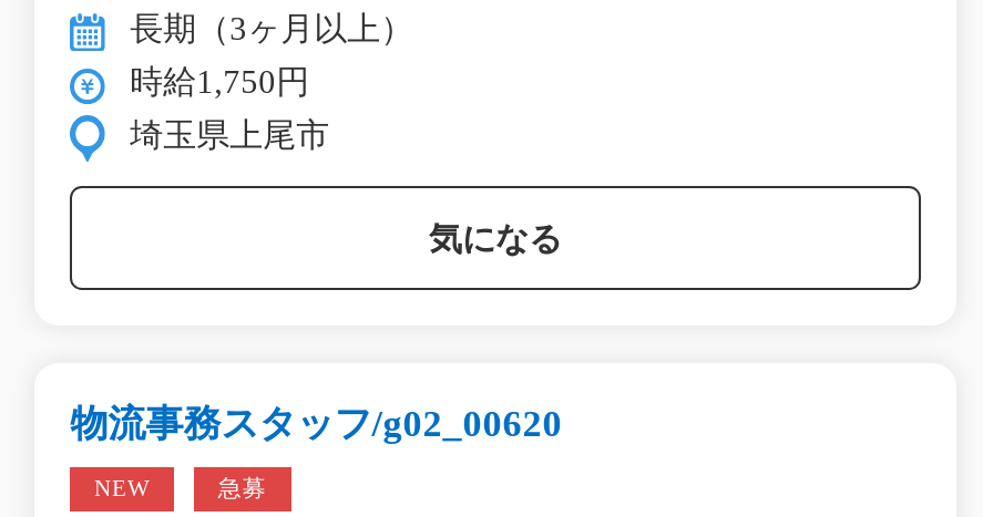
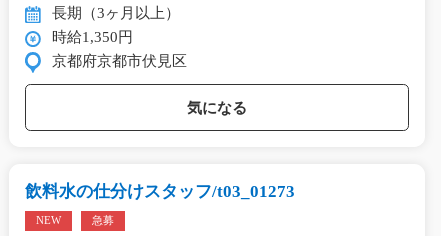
- 時給1,750円
+ 時給1,350円

- 埼玉県上尾市
+ 京都府京都市伏見区

- 物流事務スタッフ/g02_00620
+ 飲料水の仕分けスタッフ/t03_01273
